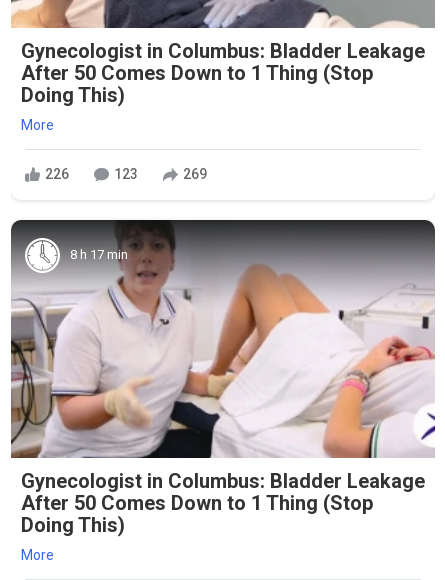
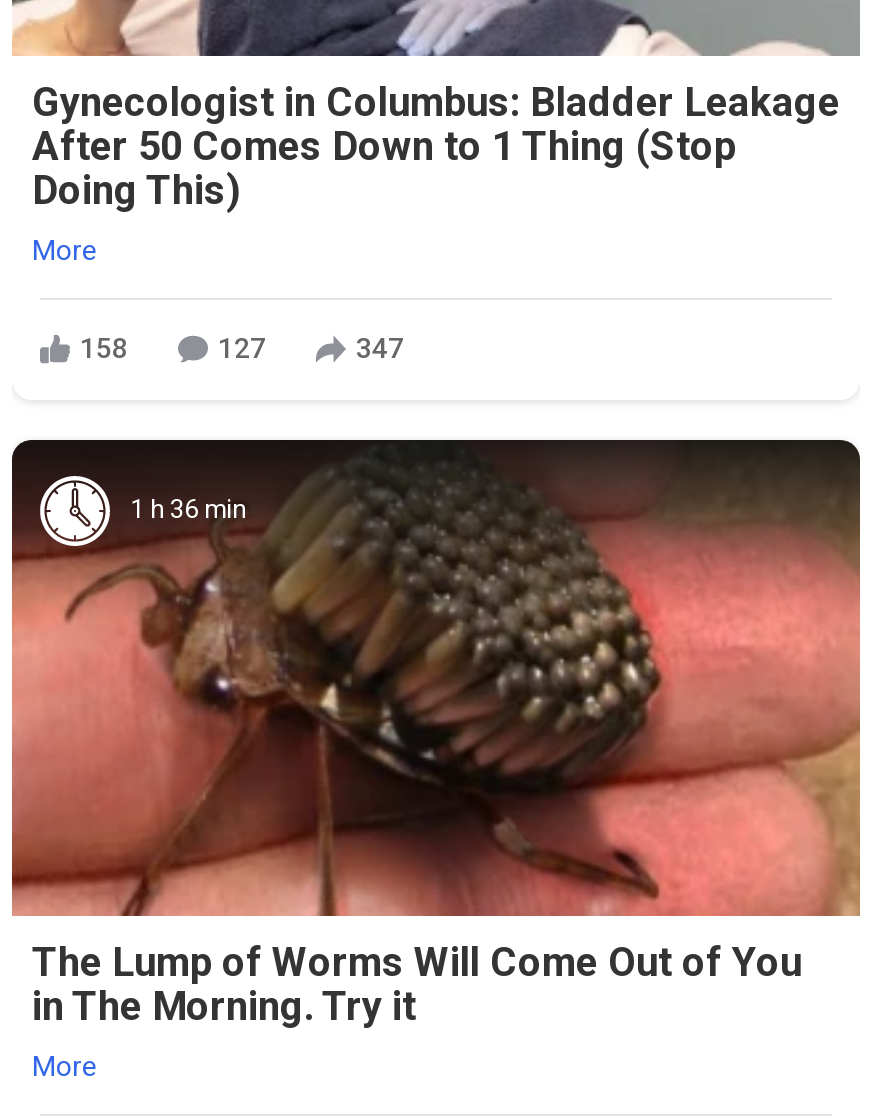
- 226
- 123
- 269
+ 158
+ 127
+ 347

- [image]
- 8 h 17 min
+ [image]
+ 1 h 36 min

- Gynecologist in Columbus: Bladder Leakage
- After 50 Comes Down to 1 Thing (Stop
- Doing This)
+ The Lump of Worms Will Come Out of You
+ in The Morning. Try it
